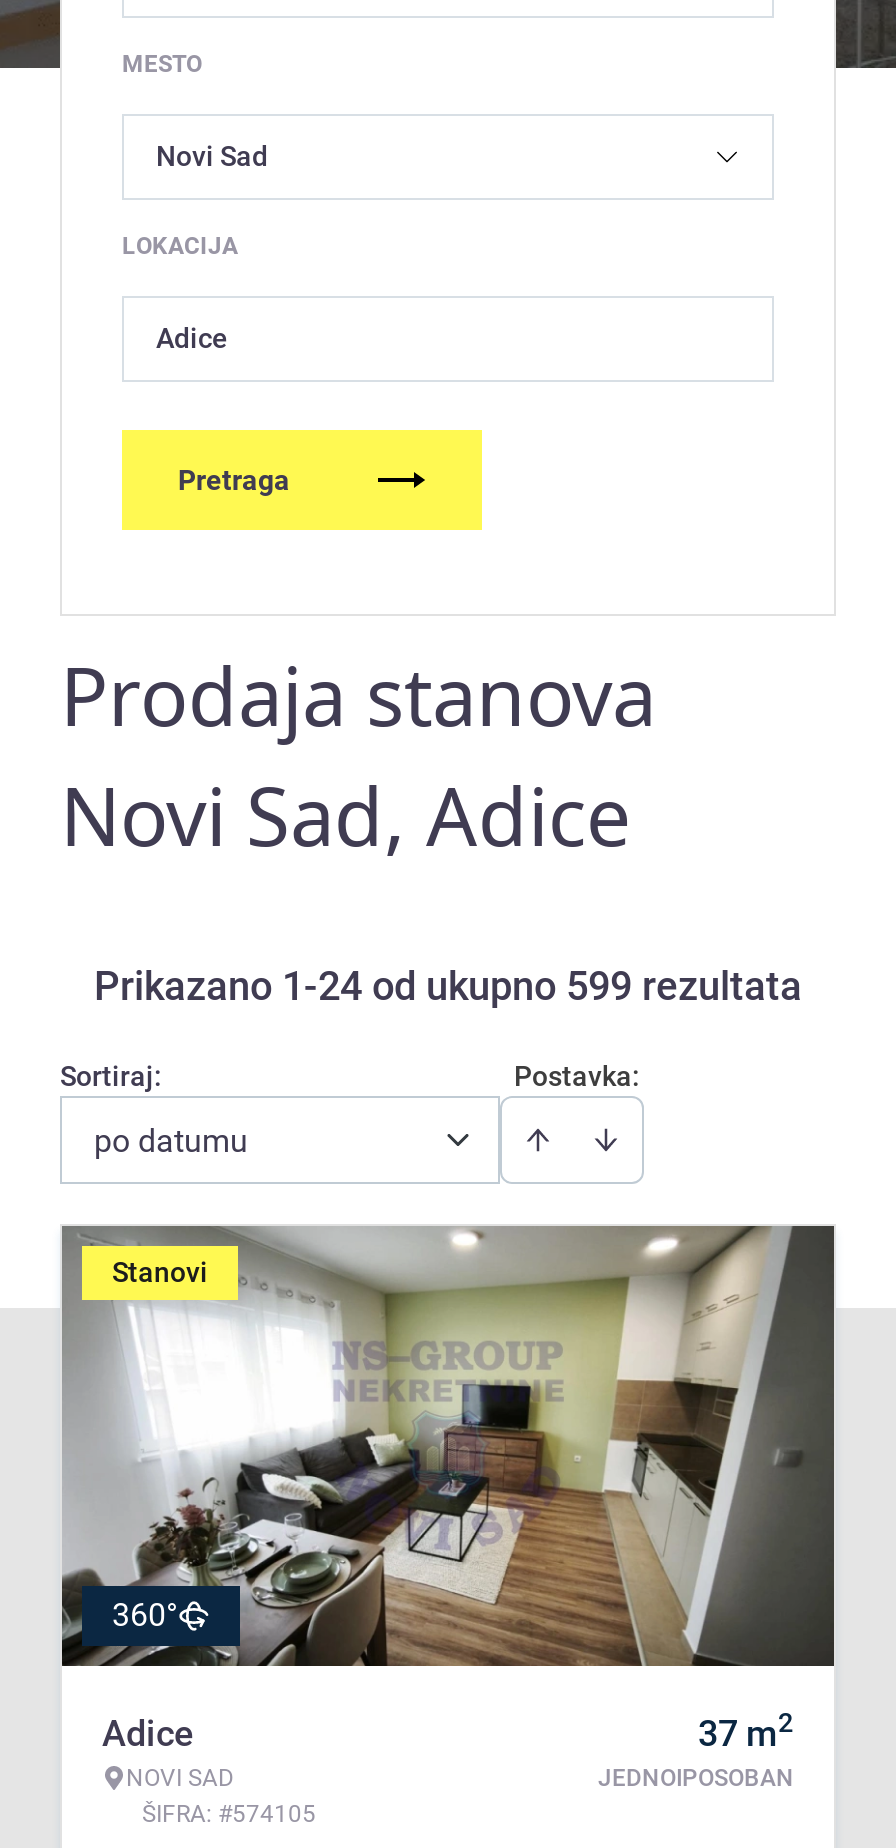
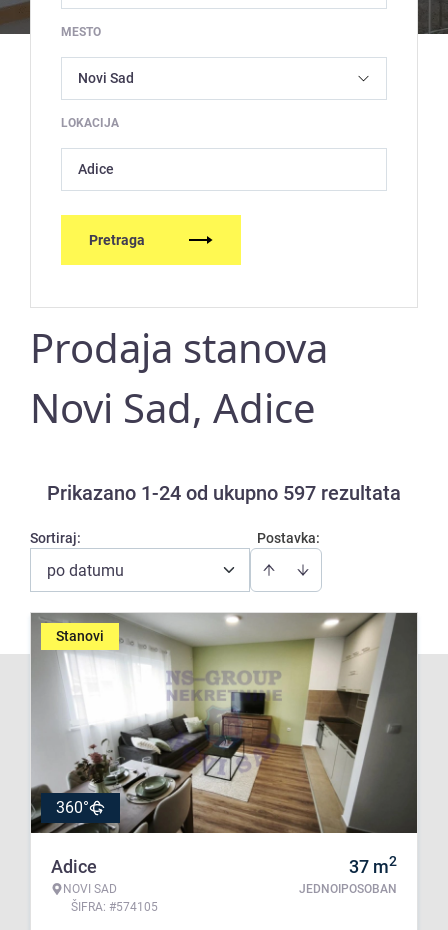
- Prikazano 1-24 od ukupno 599 rezultata
+ Prikazano 1-24 od ukupno 597 rezultata
